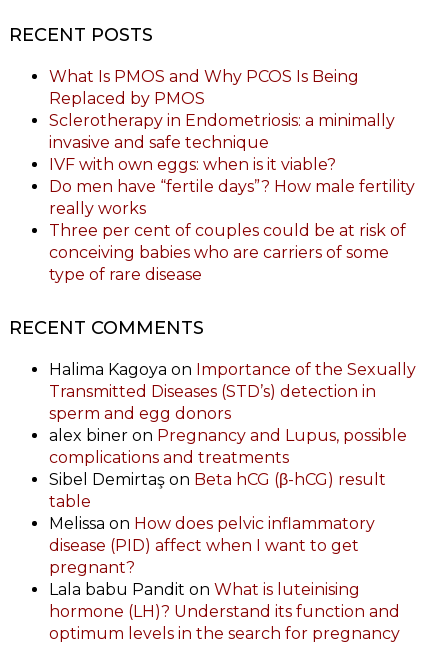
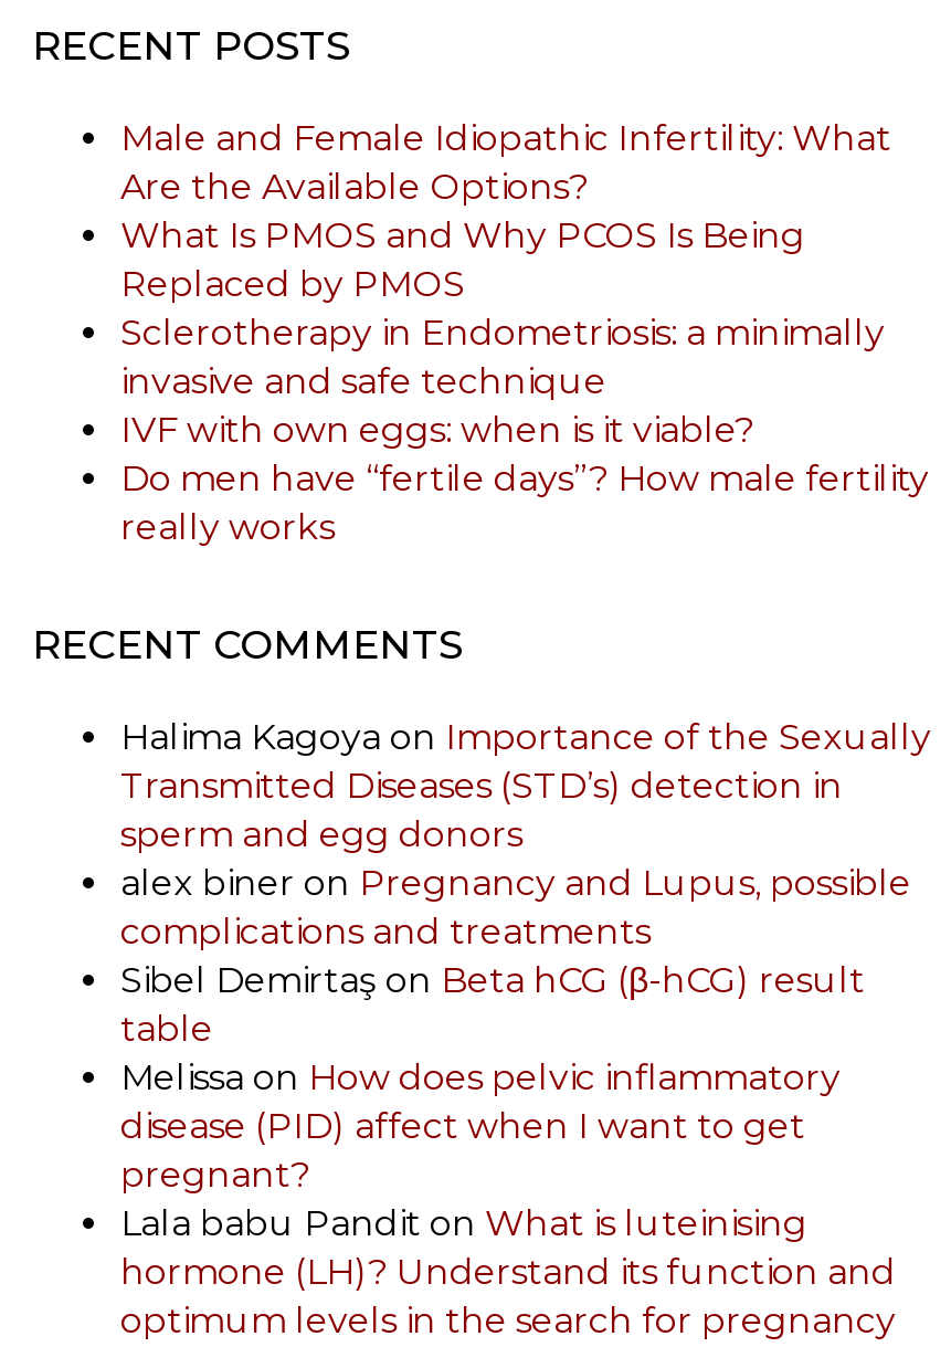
+ Male and Female Idiopathic Infertility: What
+ Are the Available Options?

moved down: What Is PMOS and Why PCOS Is Being | Replaced by PMOS | Sclerotherapy in Endometriosis: a minimally | invasive and safe technique | IVF with own eggs: when is it viable? | Do men have “fertile days”? How male fertility | really works

- Three per cent of couples could be at risk of
- conceiving babies who are carriers of some
- type of rare disease
